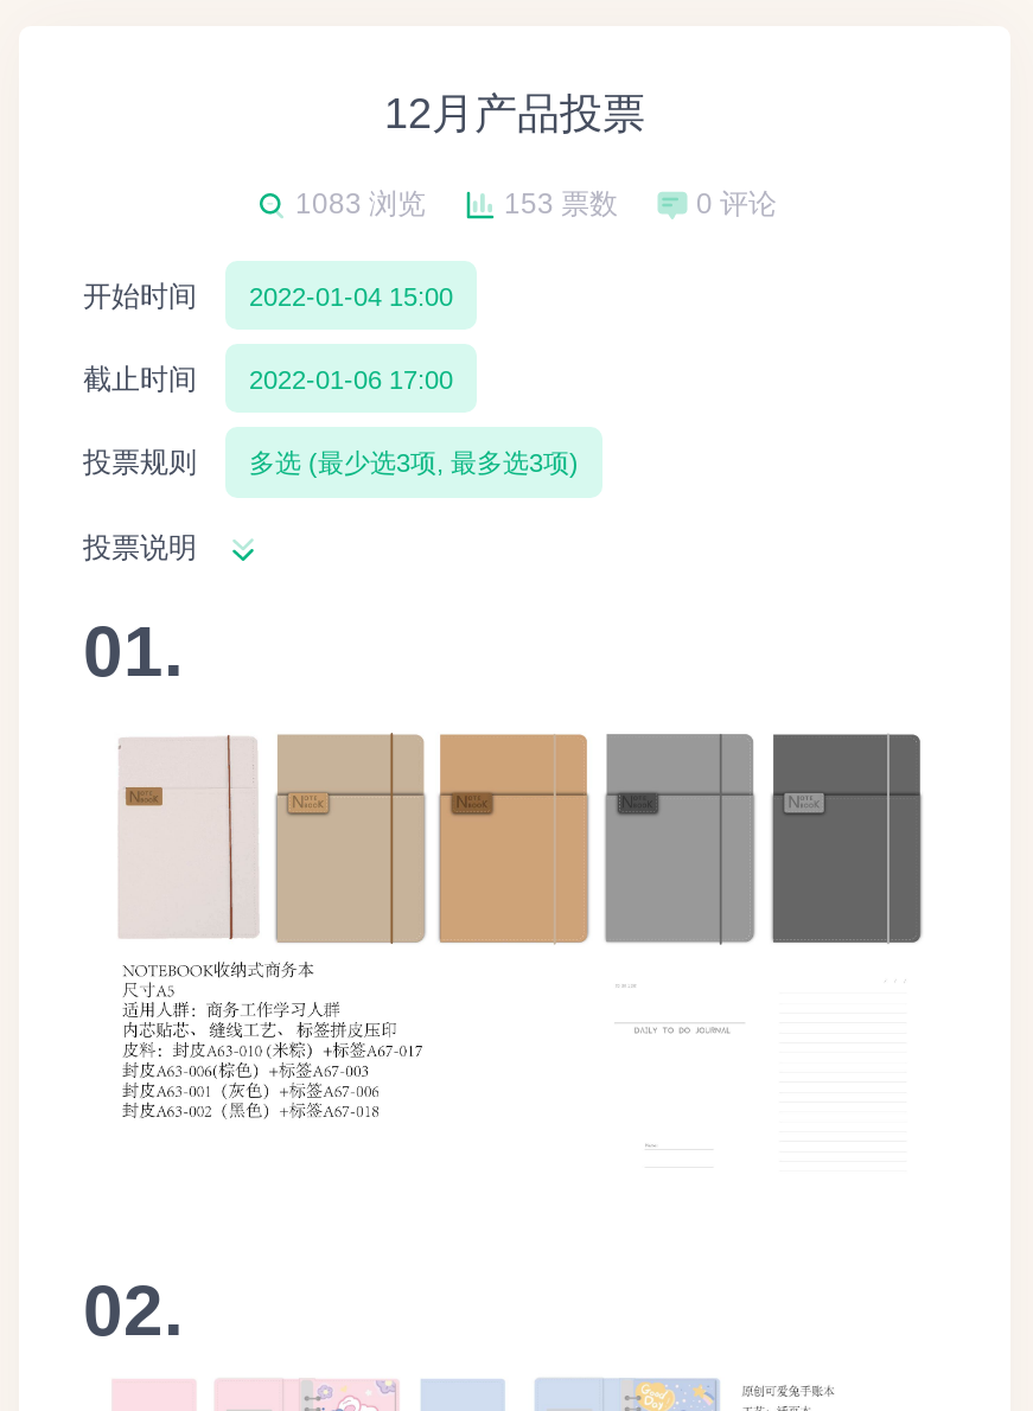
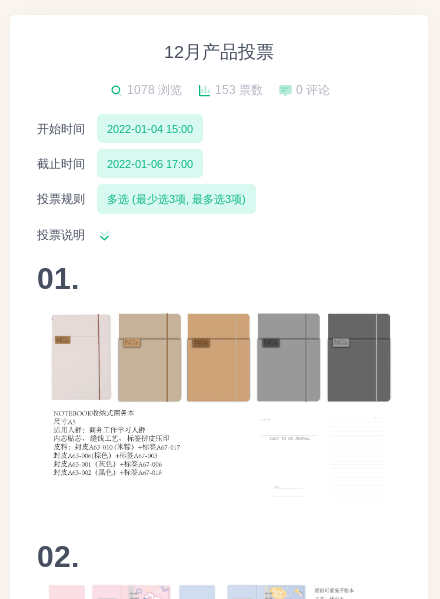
- 1083 浏览
+ 1078 浏览
